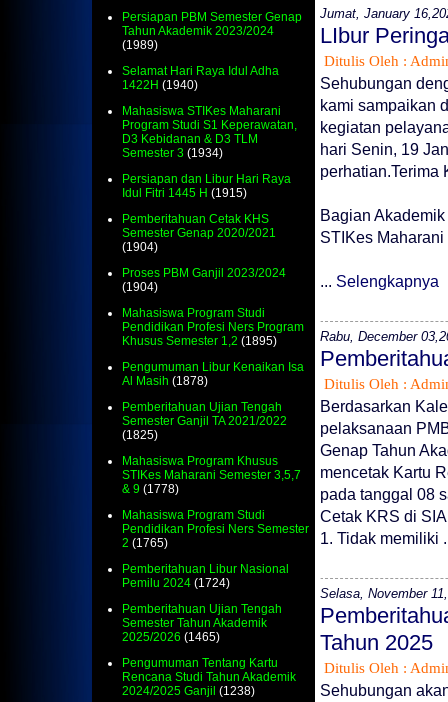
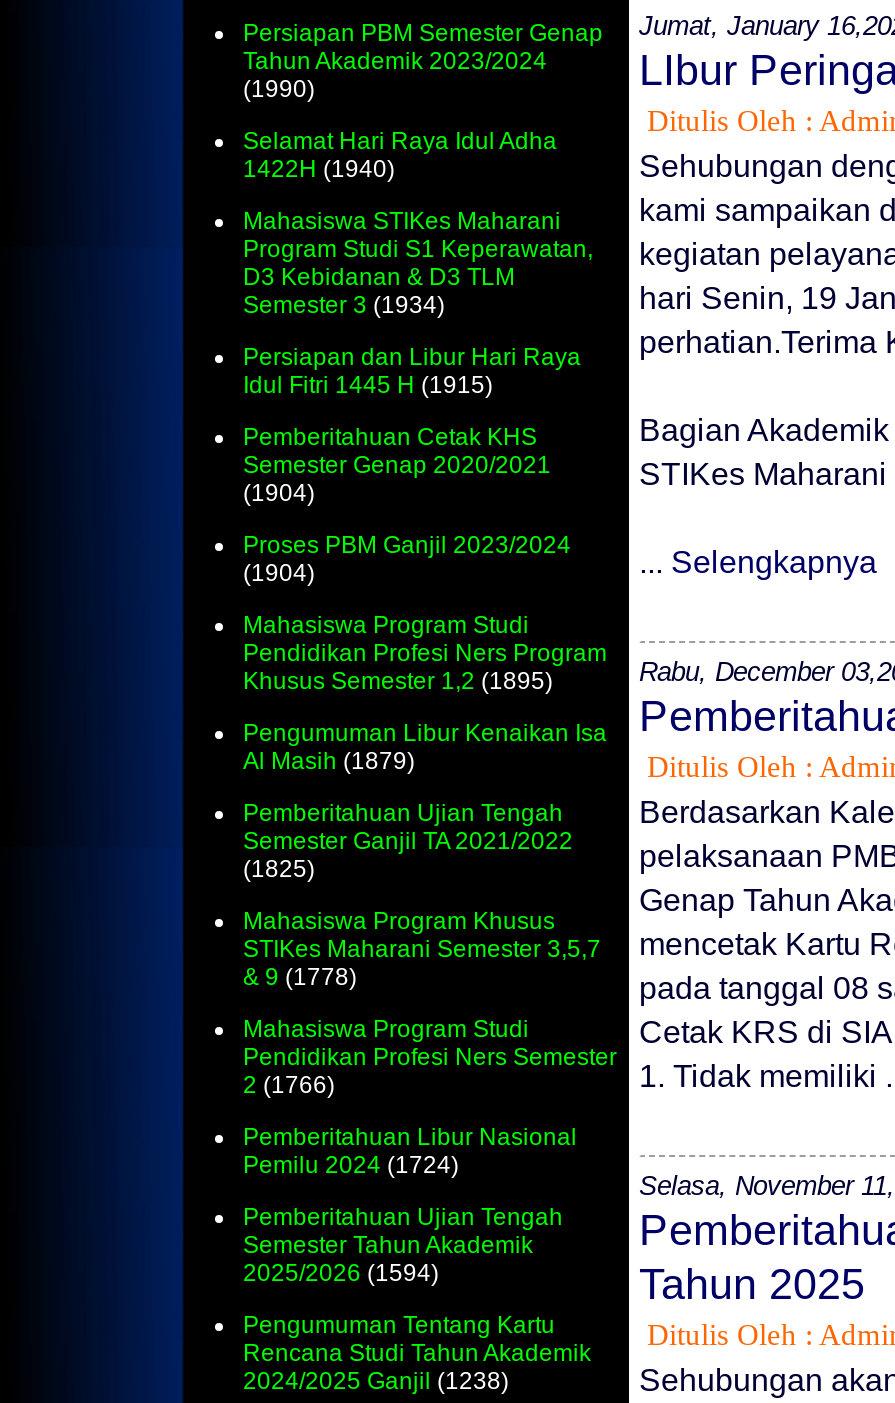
- (1989)
+ (1990)

- Al Masih (1878)
+ Al Masih (1879)

- 2 (1765)
+ 2 (1766)

- 2025/2026 (1465)
+ 2025/2026 (1594)
